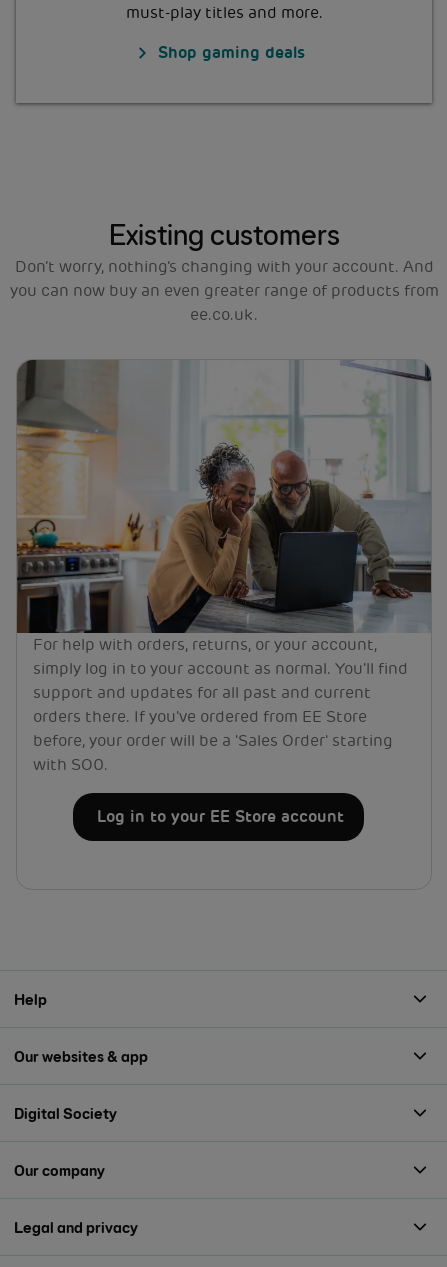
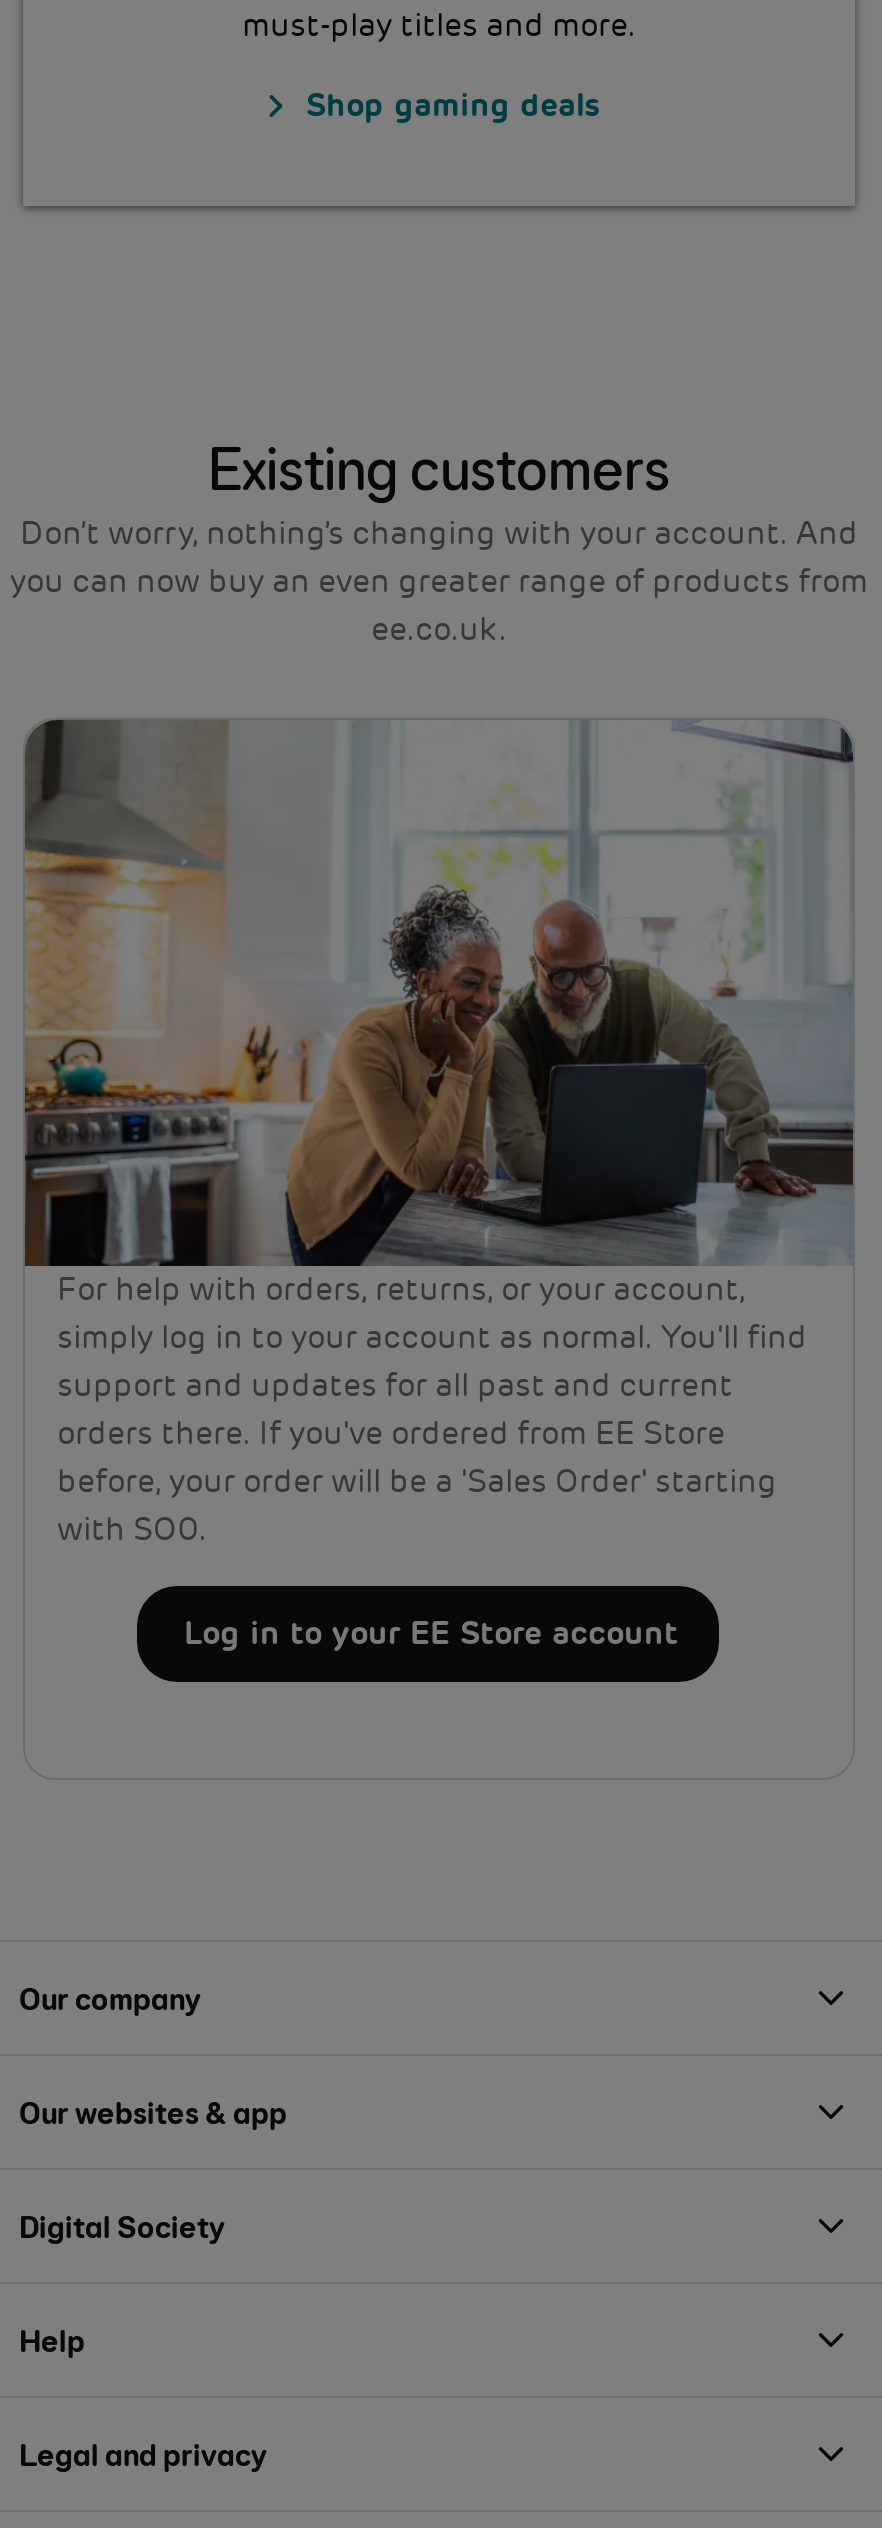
moved down: Help

moved up: Our company
